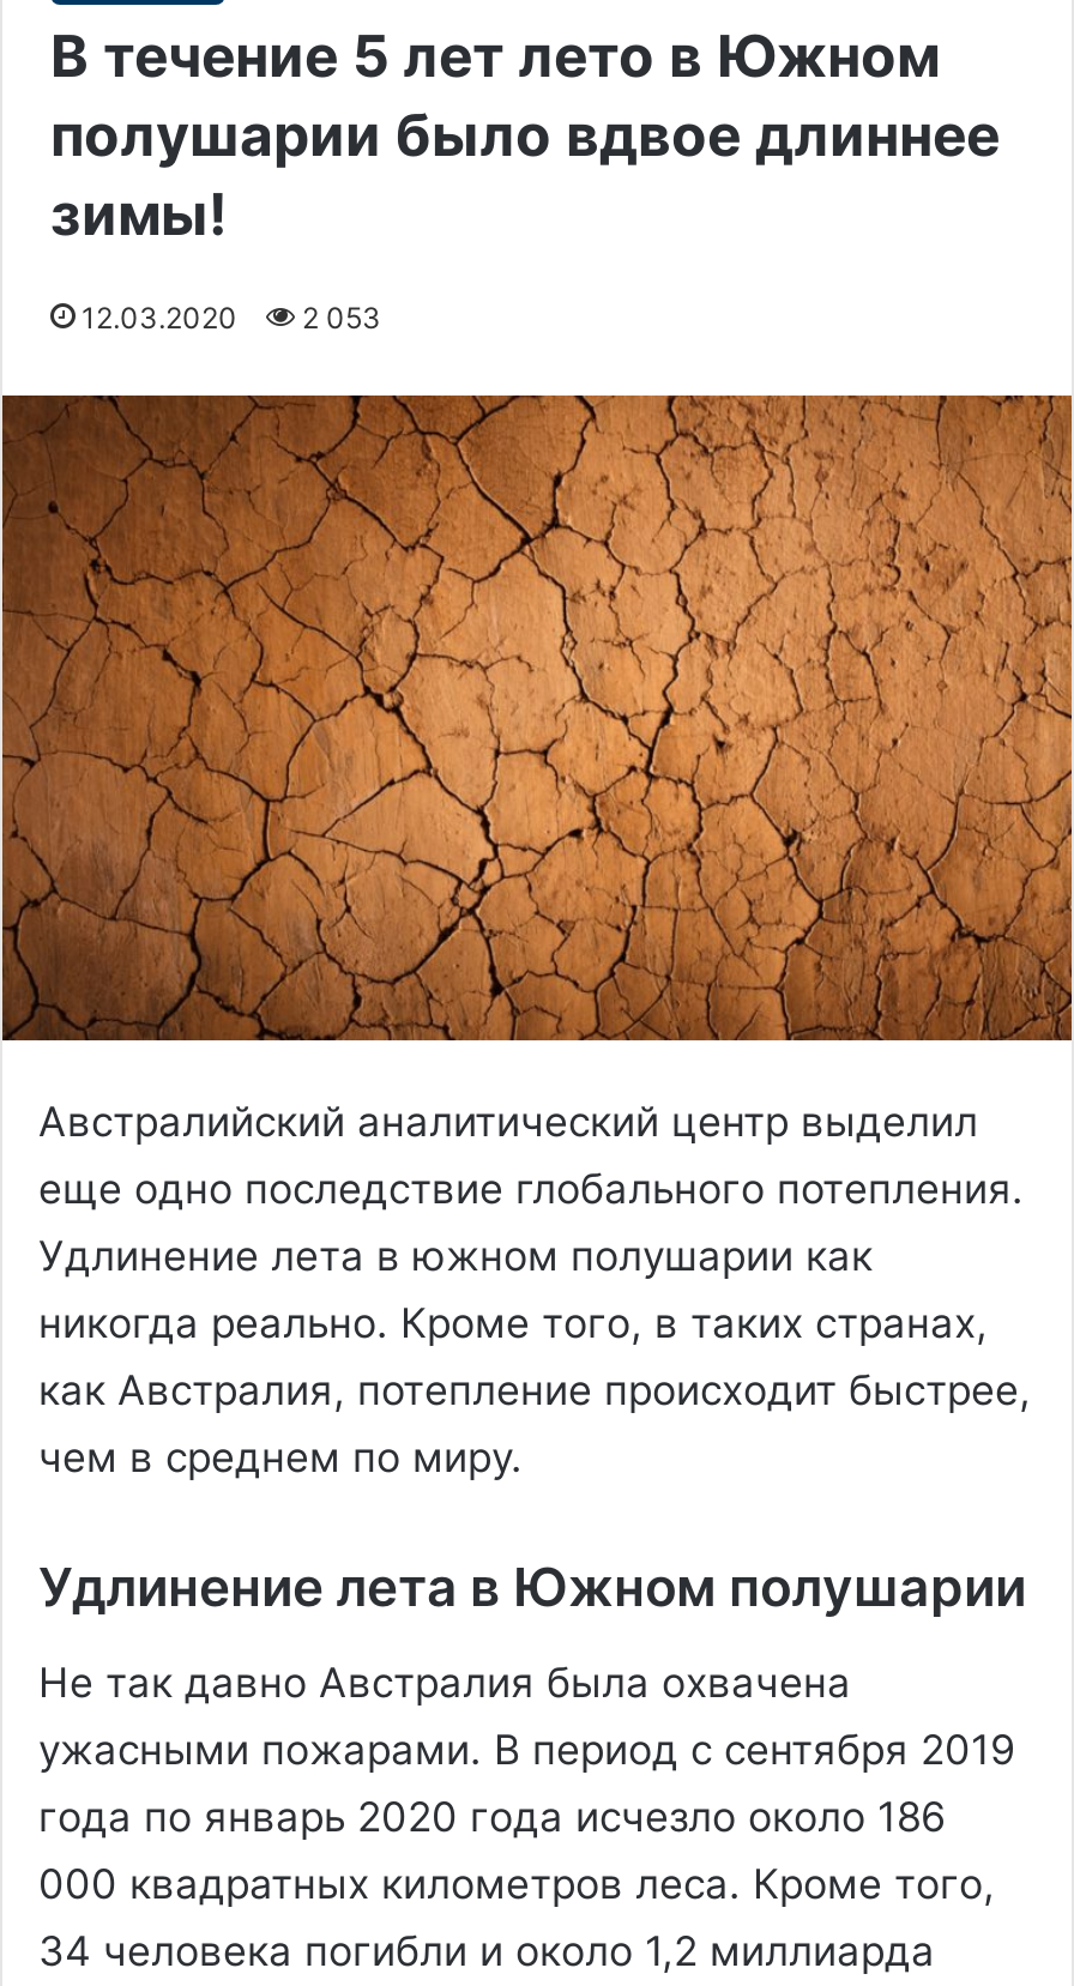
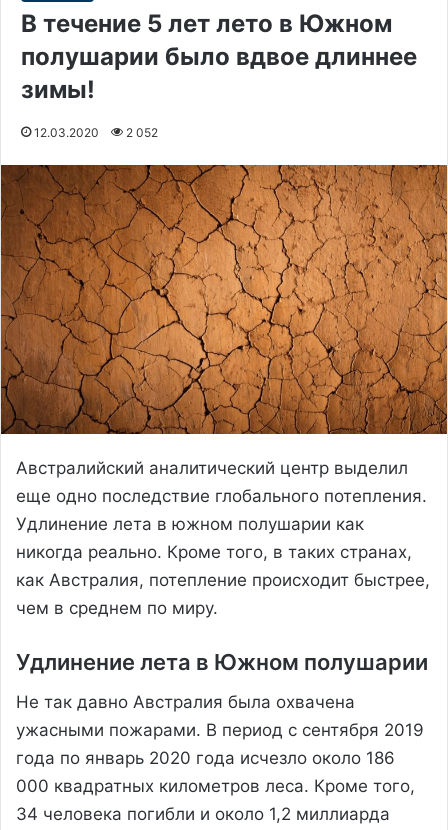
- 12.03.2020 2 053
+ 12.03.2020 2 052
